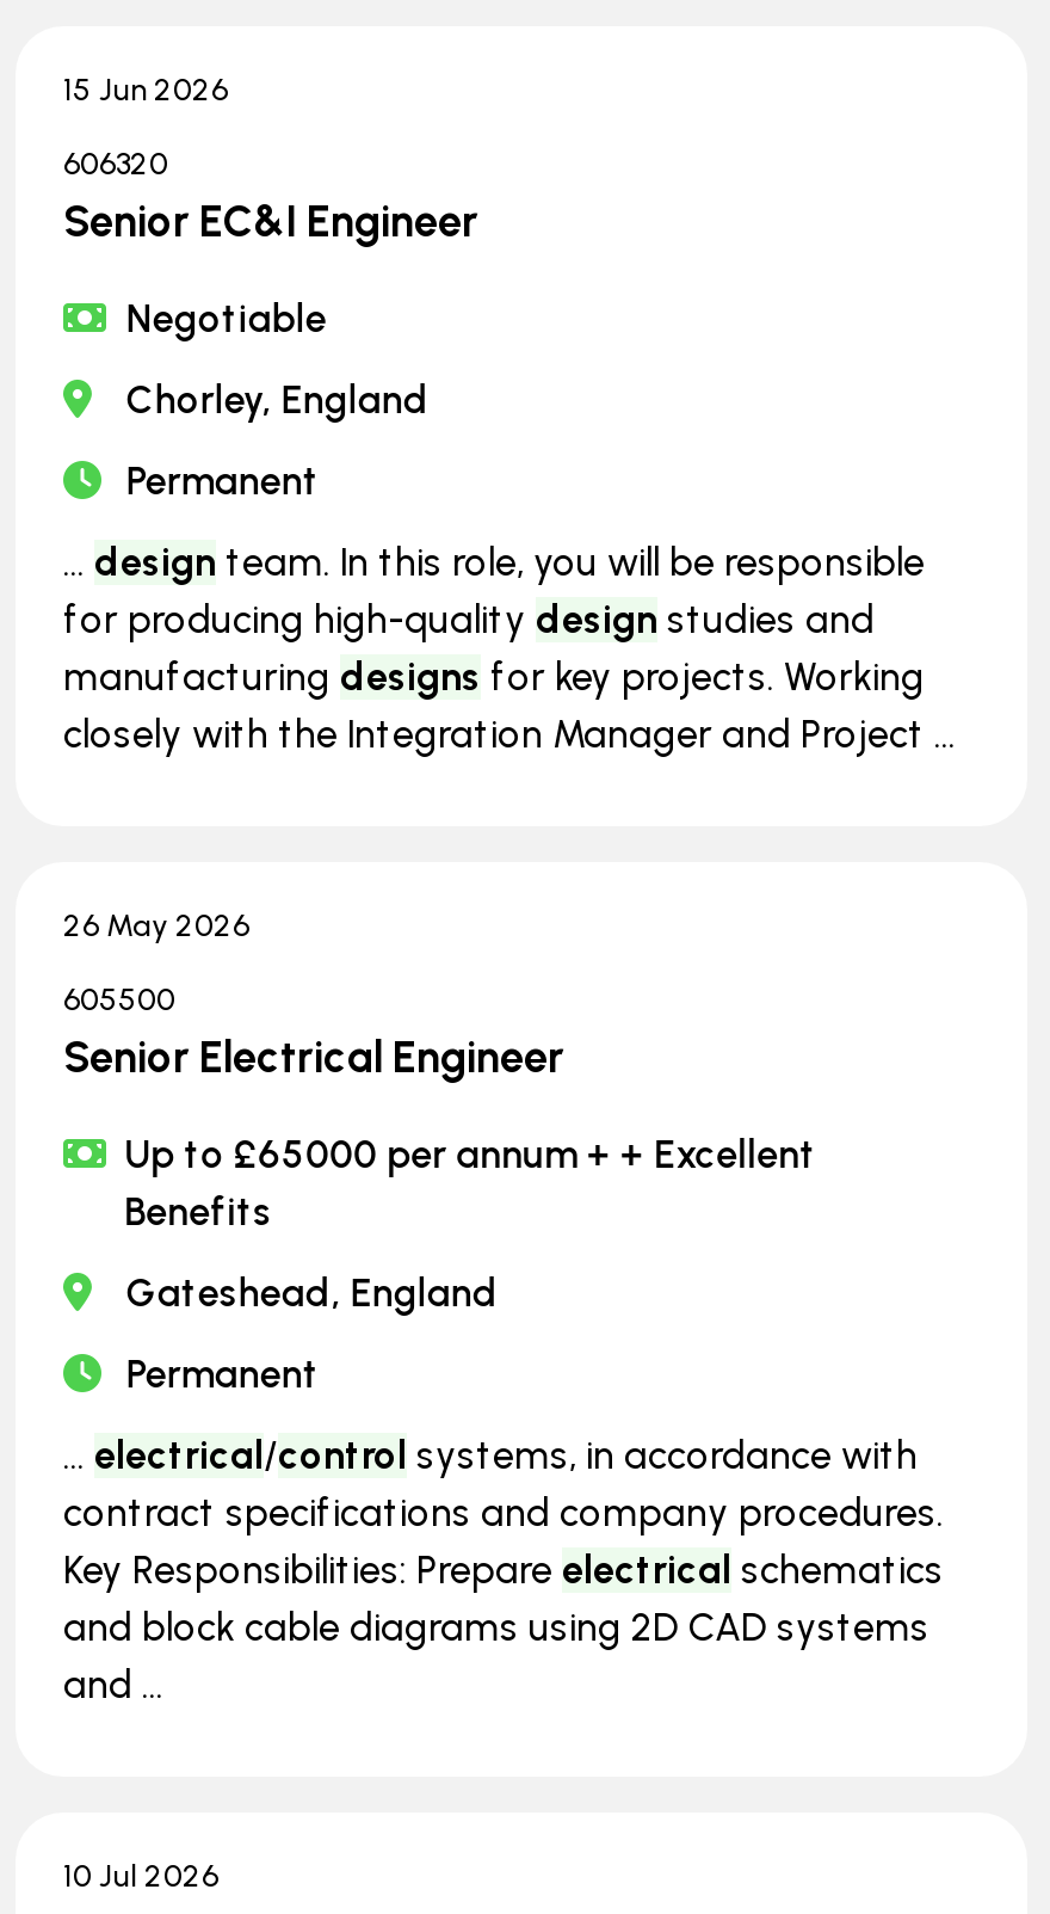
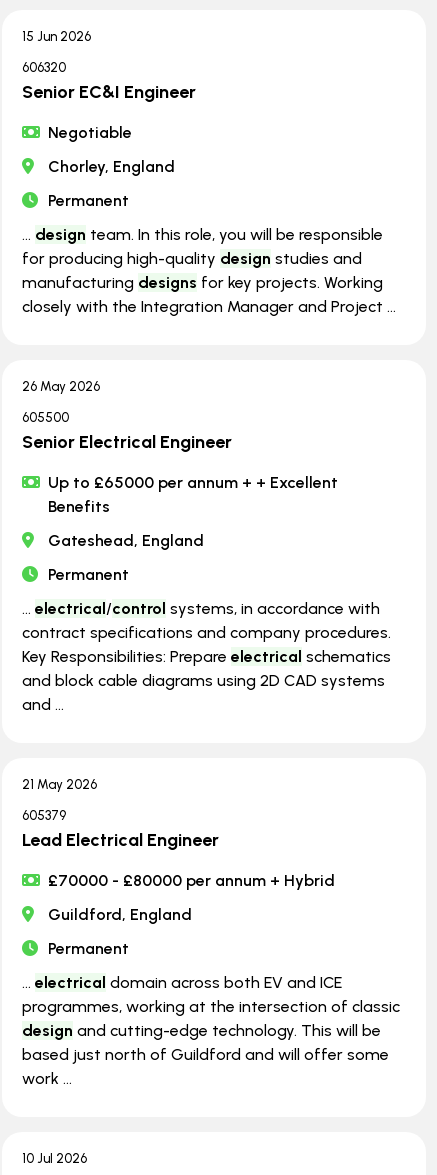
+ 21 May 2026
+ 605379
+ Lead Electrical Engineer
+ £70000 - £80000 per annum + Hybrid
+ Guildford, England
+ Permanent
+ ... electrical domain across both EV and ICE
+ programmes, working at the intersection of classic
+ design and cutting-edge technology. This will be
+ based just north of Guildford and will offer some
+ work ...
